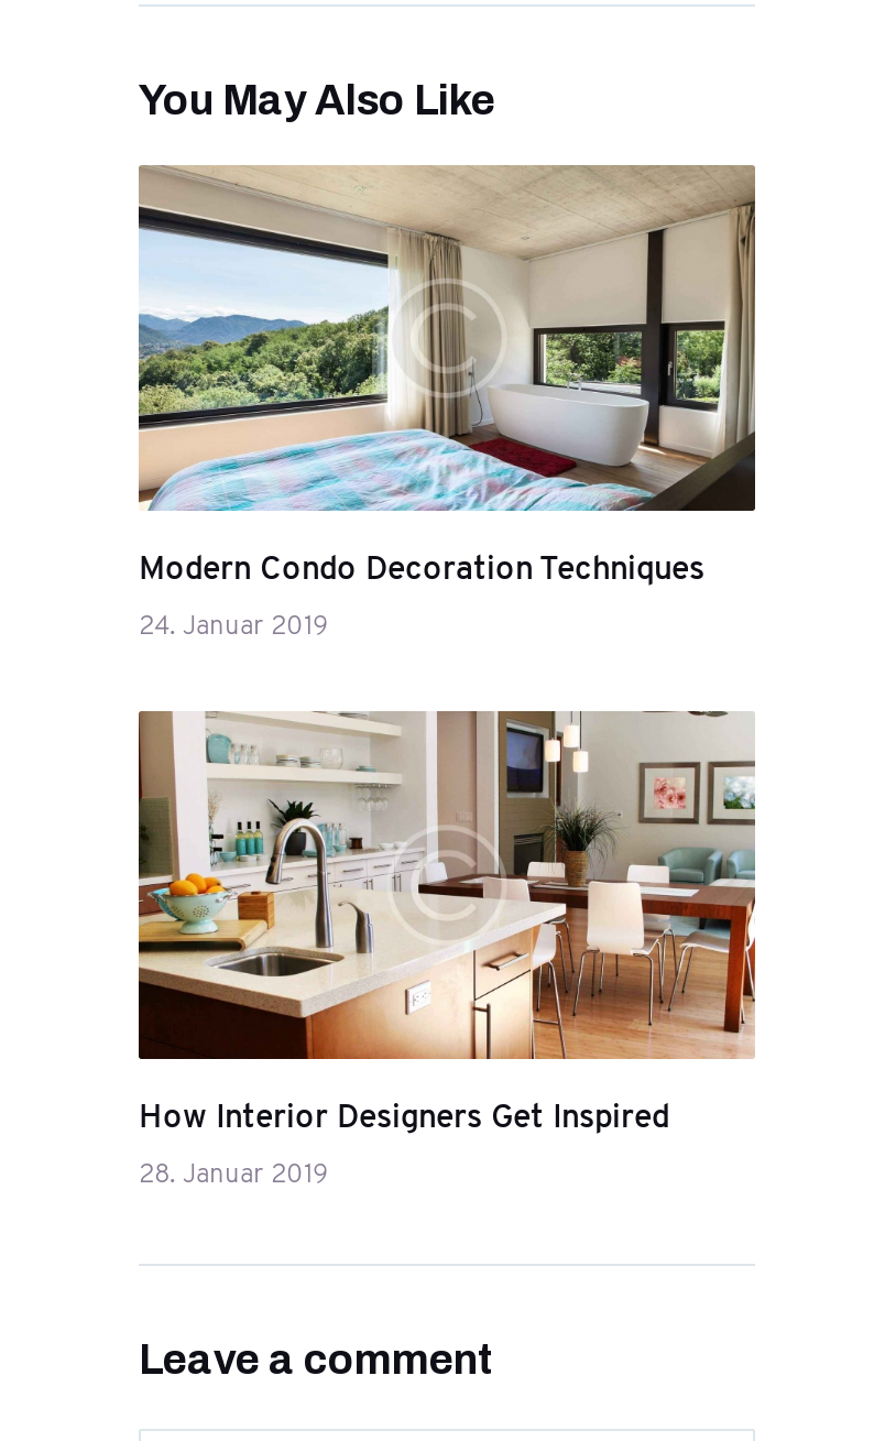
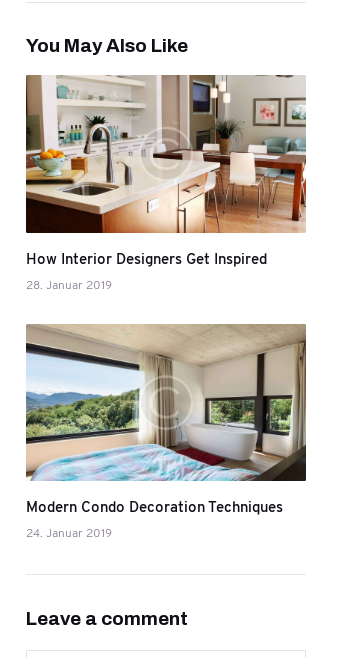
moved down: [image] | Modern Condo Decoration Techniques | 24. Januar 2019

moved up: [image] | How Interior Designers Get Inspired | 28. Januar 2019
